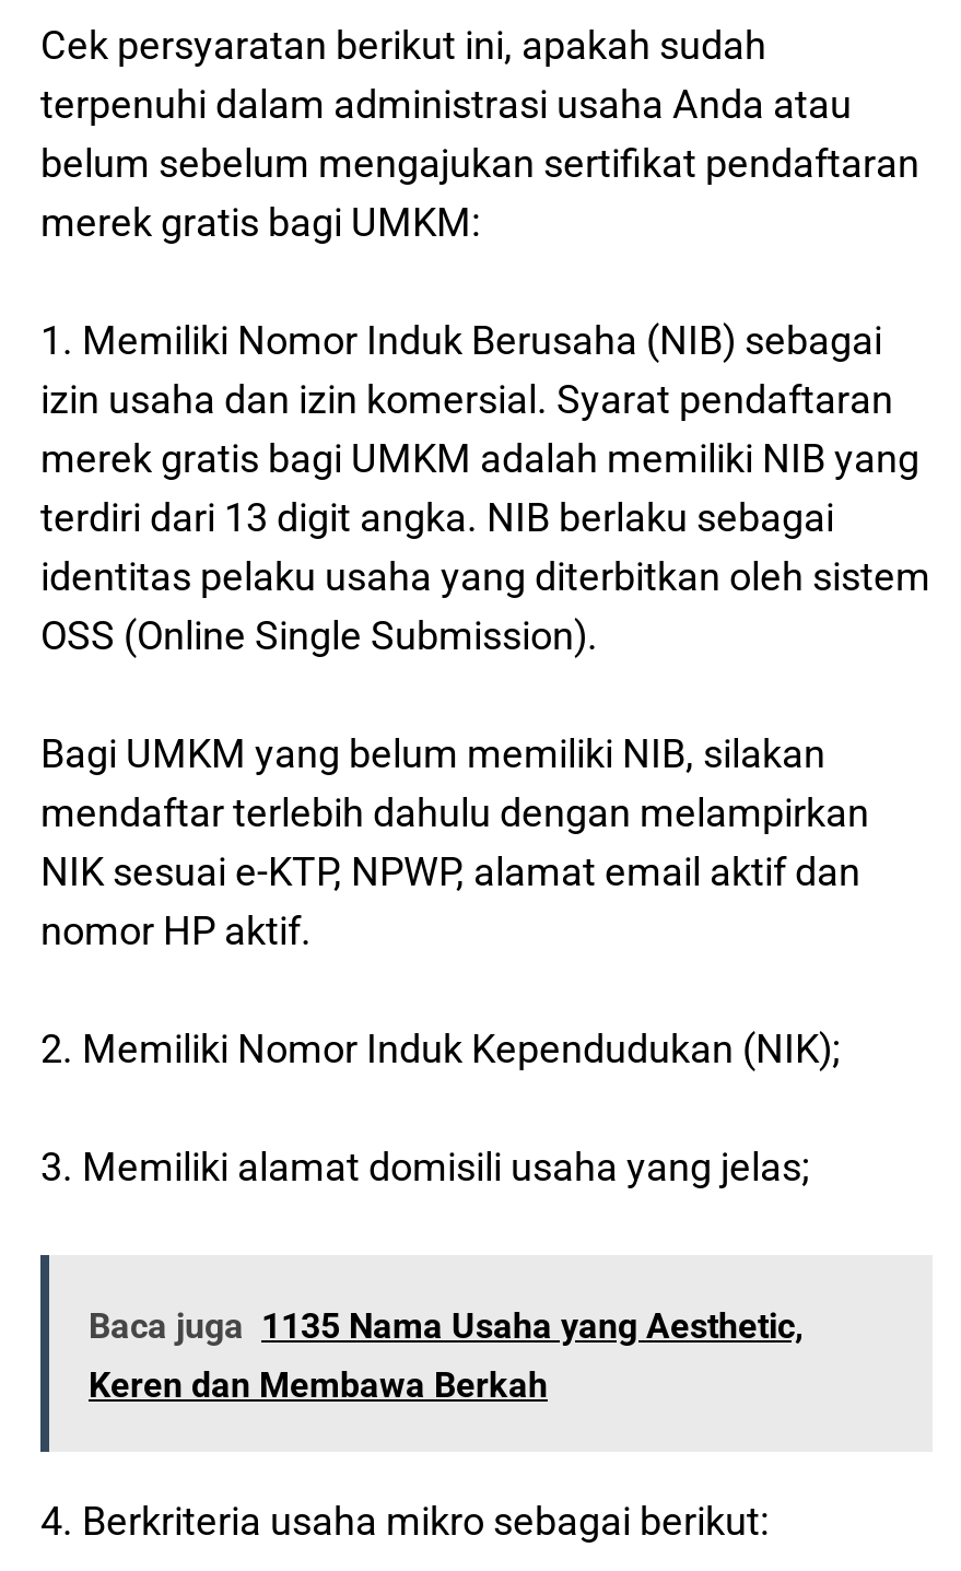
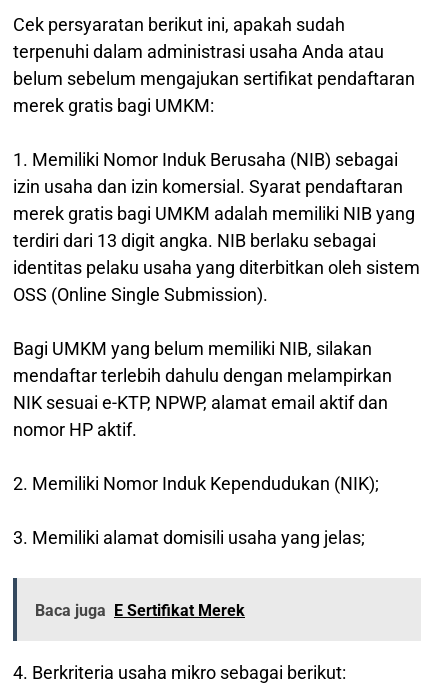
- Baca juga 1135 Nama Usaha yang Aesthetic,
- Keren dan Membawa Berkah
+ Baca juga E Sertifikat Merek
